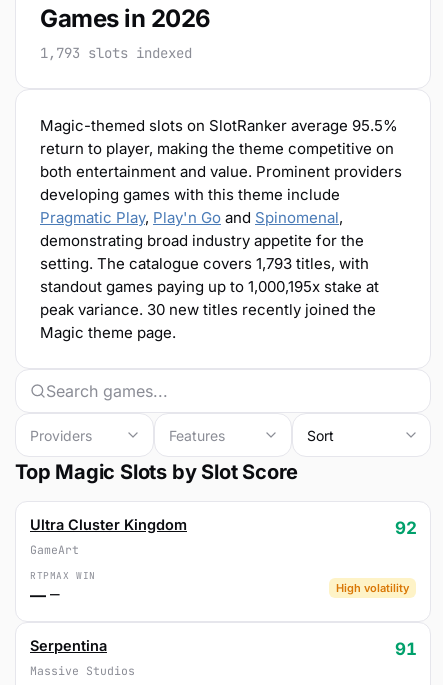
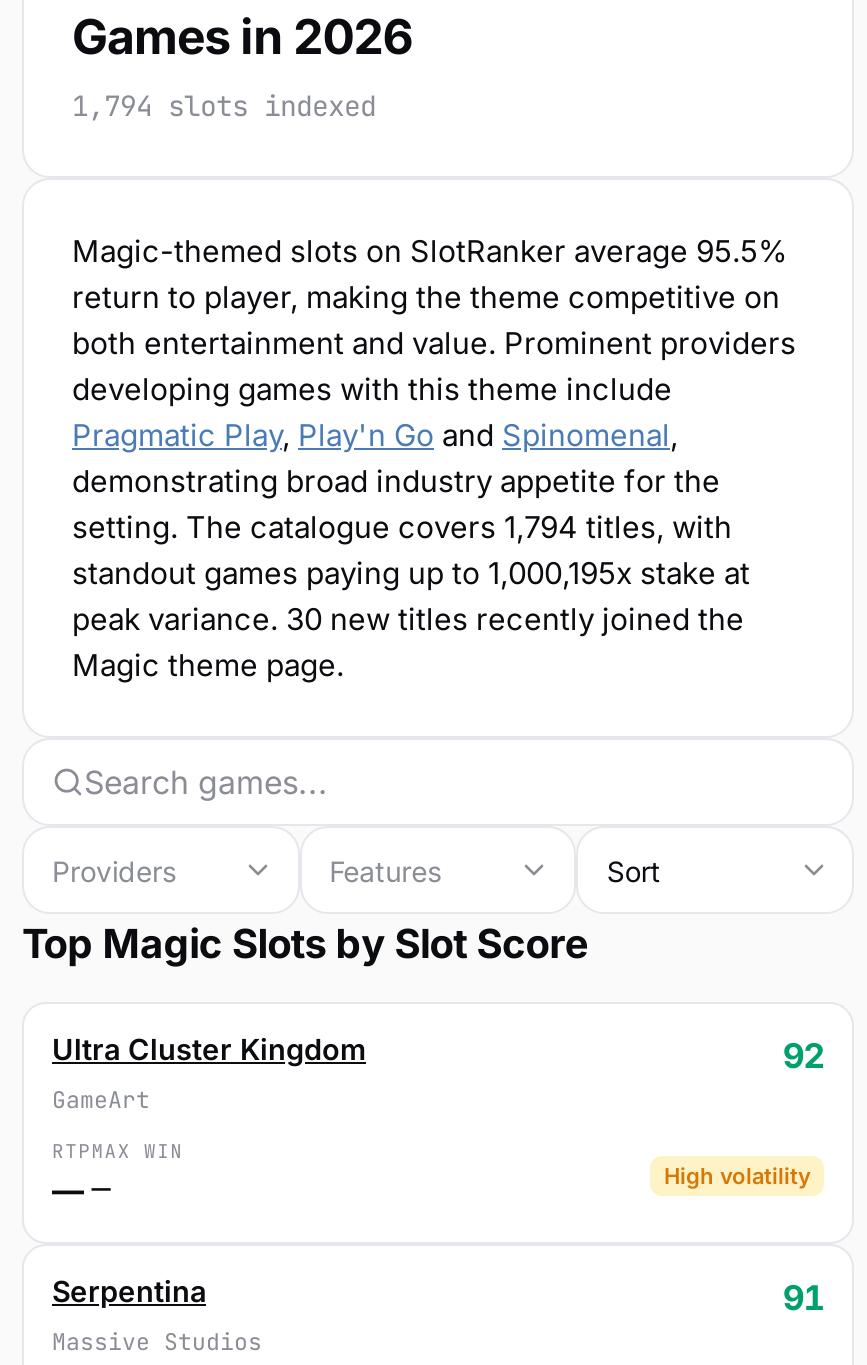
- 1,793 slots indexed
+ 1,794 slots indexed

- setting. The catalogue covers 1,793 titles, with
+ setting. The catalogue covers 1,794 titles, with
